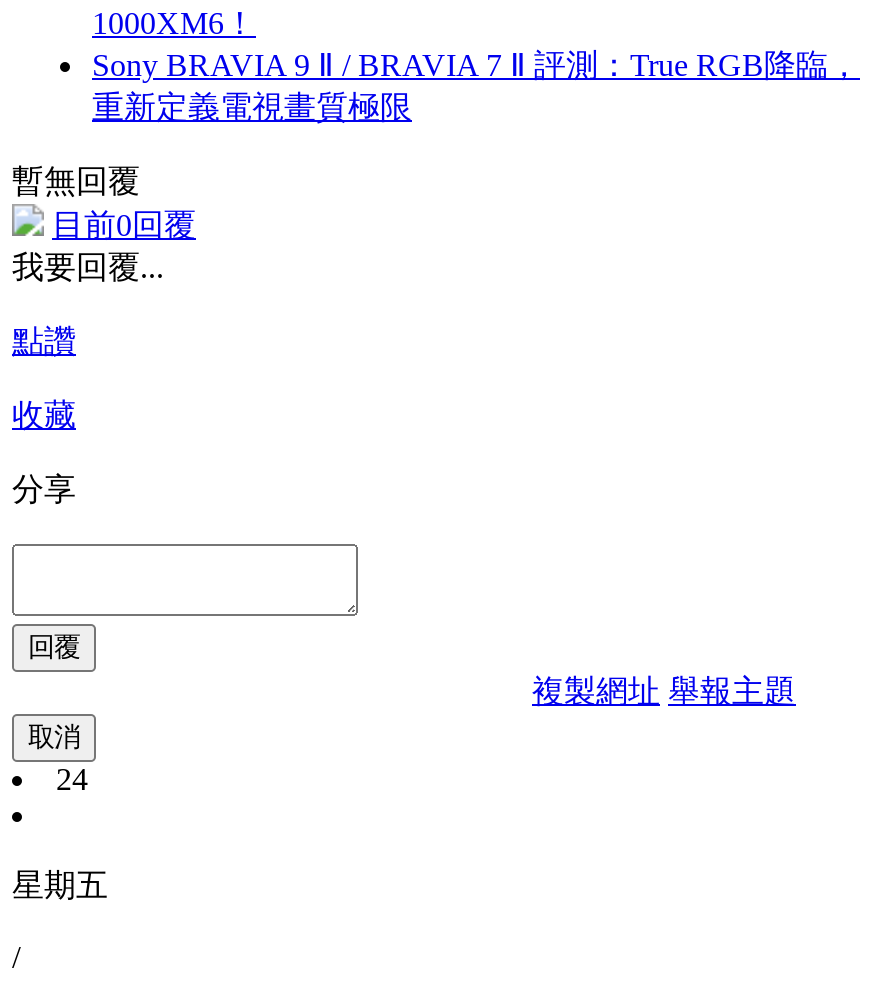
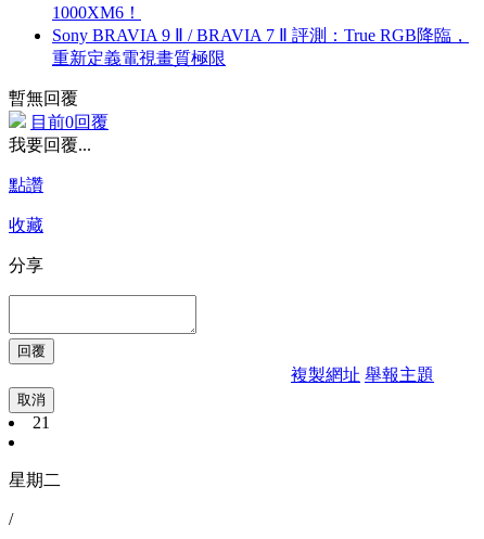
- 24
+ 21

- 星期五
+ 星期二
